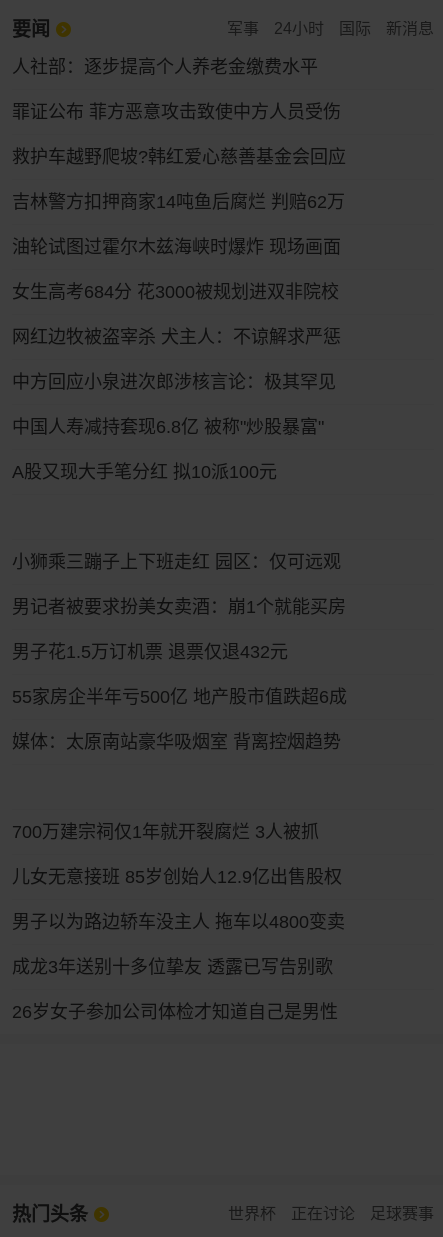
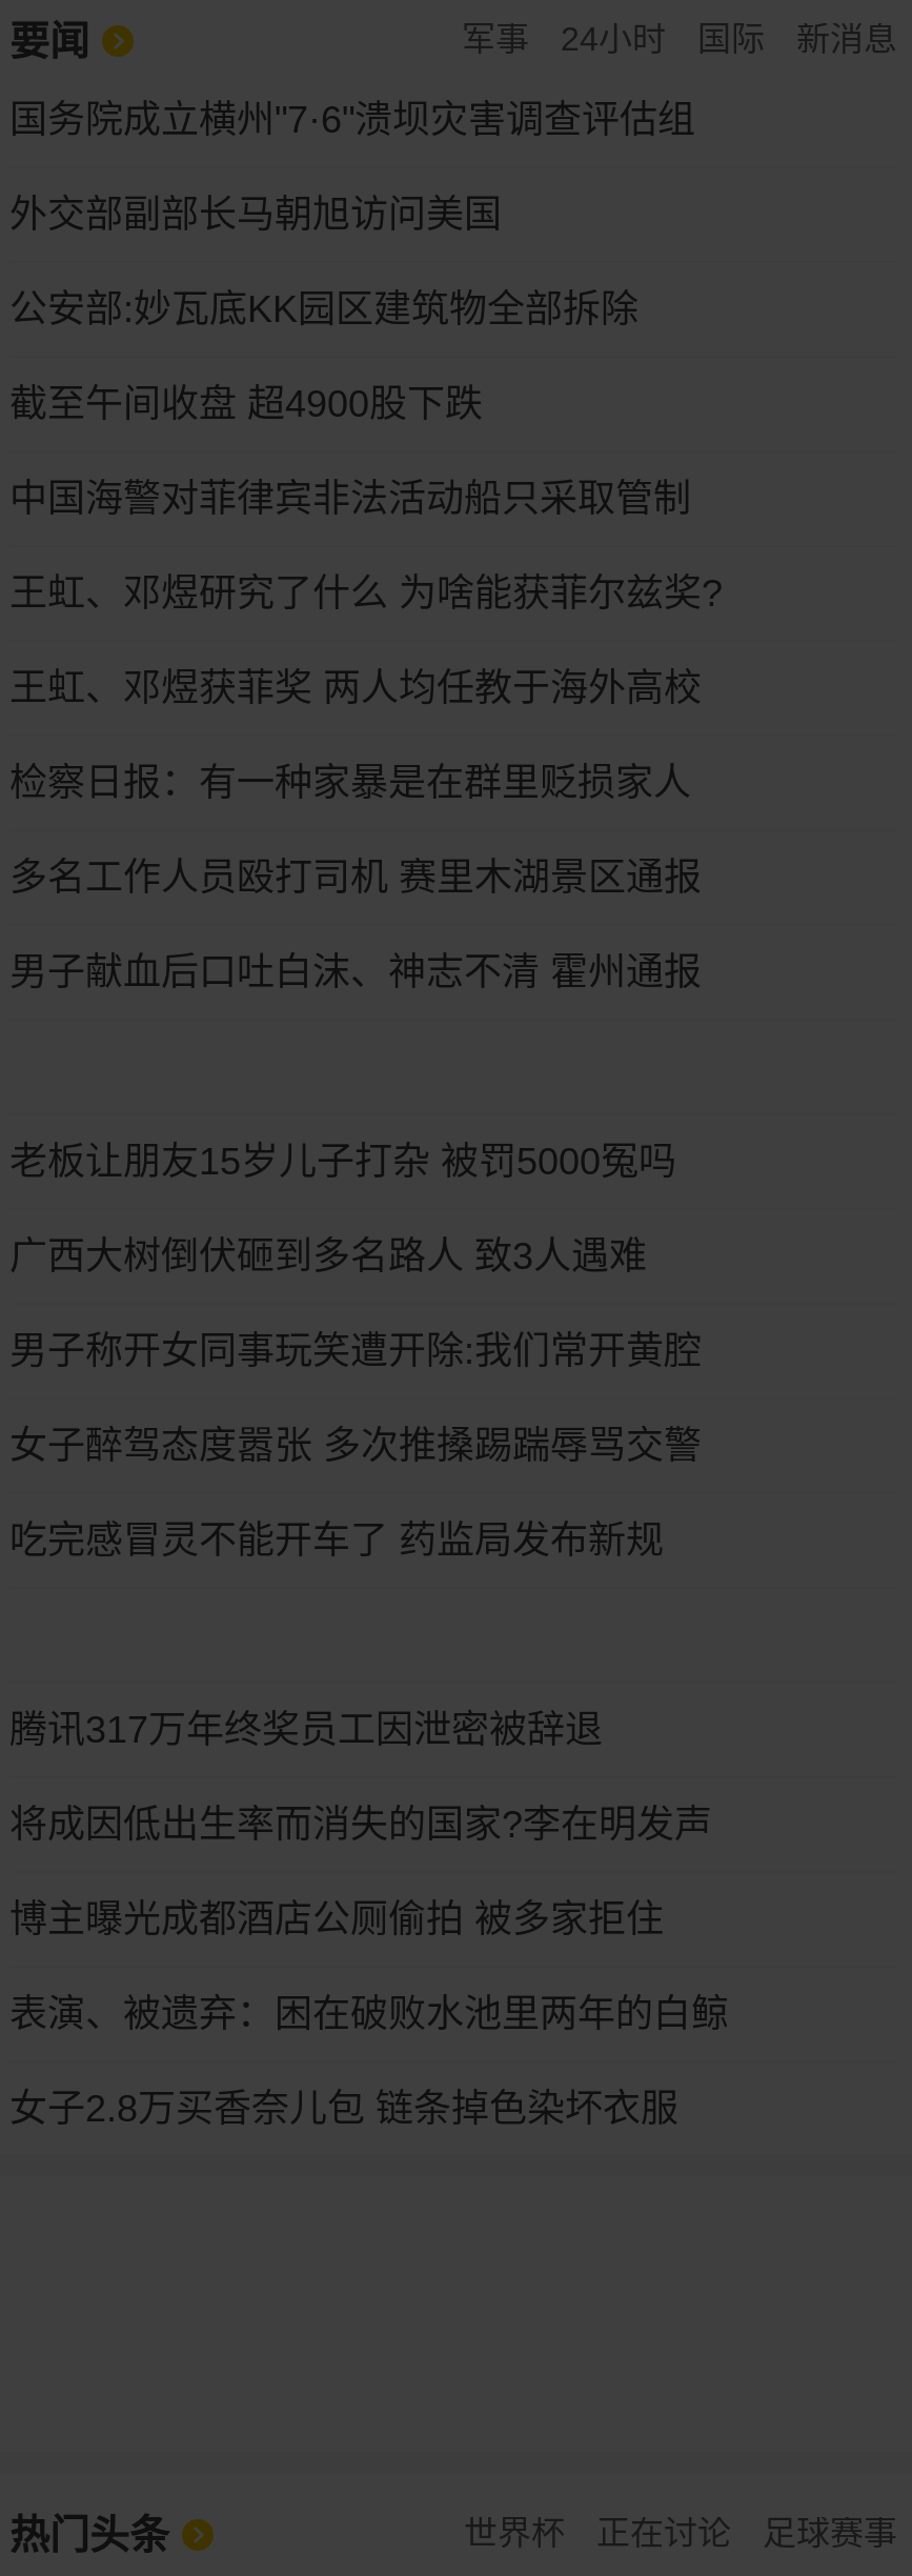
- 人社部：逐步提高个人养老金缴费水平
+ 国务院成立横州"7·6"溃坝灾害调查评估组

- 罪证公布 菲方恶意攻击致使中方人员受伤
+ 外交部副部长马朝旭访问美国

- 救护车越野爬坡?韩红爱心慈善基金会回应
+ 公安部:妙瓦底KK园区建筑物全部拆除

- 吉林警方扣押商家14吨鱼后腐烂 判赔62万
+ 截至午间收盘 超4900股下跌

- 油轮试图过霍尔木兹海峡时爆炸 现场画面
+ 中国海警对菲律宾非法活动船只采取管制

- 女生高考684分 花3000被规划进双非院校
+ 王虹、邓煜研究了什么 为啥能获菲尔兹奖?

- 网红边牧被盗宰杀 犬主人：不谅解求严惩
+ 王虹、邓煜获菲奖 两人均任教于海外高校

- 中方回应小泉进次郎涉核言论：极其罕见
+ 检察日报：有一种家暴是在群里贬损家人

- 中国人寿减持套现6.8亿 被称"炒股暴富"
+ 多名工作人员殴打司机 赛里木湖景区通报

- A股又现大手笔分红 拟10派100元
+ 男子献血后口吐白沫、神志不清 霍州通报

- 小狮乘三蹦子上下班走红 园区：仅可远观
+ 老板让朋友15岁儿子打杂 被罚5000冤吗

- 男记者被要求扮美女卖酒：崩1个就能买房
+ 广西大树倒伏砸到多名路人 致3人遇难

- 男子花1.5万订机票 退票仅退432元
+ 男子称开女同事玩笑遭开除:我们常开黄腔

- 55家房企半年亏500亿 地产股市值跌超6成
+ 女子醉驾态度嚣张 多次推搡踢踹辱骂交警

- 媒体：太原南站豪华吸烟室 背离控烟趋势
+ 吃完感冒灵不能开车了 药监局发布新规

- 700万建宗祠仅1年就开裂腐烂 3人被抓
+ 腾讯317万年终奖员工因泄密被辞退

- 儿女无意接班 85岁创始人12.9亿出售股权
+ 将成因低出生率而消失的国家?李在明发声

- 男子以为路边轿车没主人 拖车以4800变卖
+ 博主曝光成都酒店公厕偷拍 被多家拒住

- 成龙3年送别十多位挚友 透露已写告别歌
+ 表演、被遗弃：困在破败水池里两年的白鲸

- 26岁女子参加公司体检才知道自己是男性
+ 女子2.8万买香奈儿包 链条掉色染坏衣服
